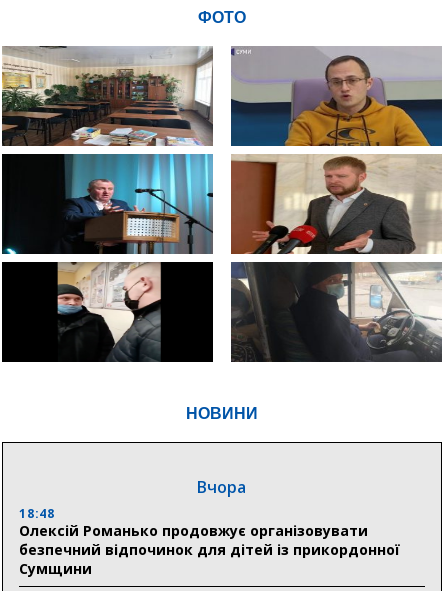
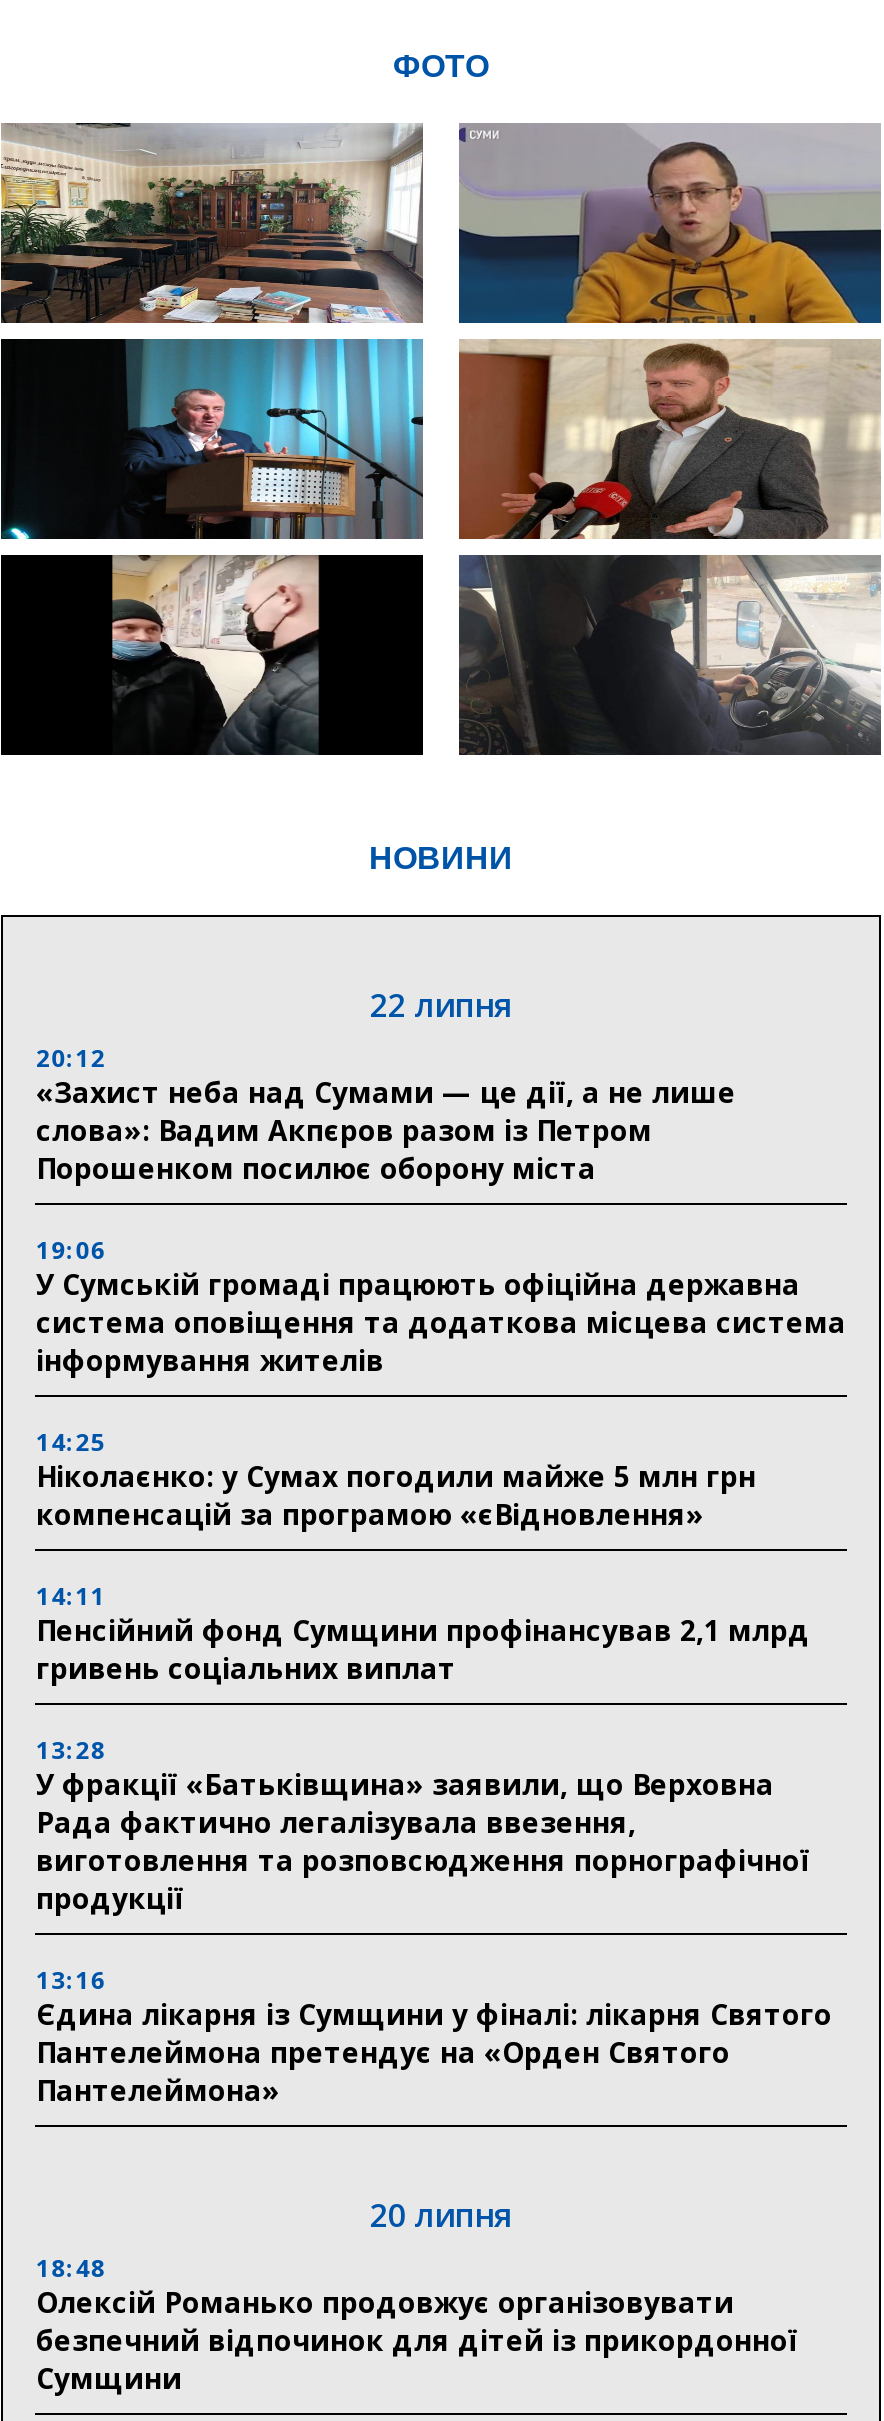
- Вчора
+ 22 липня
+ 20:12
+ «Захист неба над Сумами — це дії, а не лише
+ слова»: Вадим Акпєров разом із Петром
+ Порошенком посилює оборону міста
+ 19:06
+ У Сумській громаді працюють офіційна державна
+ система оповіщення та додаткова місцева система
+ інформування жителів
+ 14:25
+ Ніколаєнко: у Сумах погодили майже 5 млн грн
+ компенсацій за програмою «єВідновлення»
+ 14:11
+ Пенсійний фонд Сумщини профінансував 2,1 млрд
+ гривень соціальних виплат
+ 13:28
+ У фракції «Батьківщина» заявили, що Верховна
+ Рада фактично легалізувала ввезення,
+ виготовлення та розповсюдження порнографічної
+ продукції
+ 13:16
+ Єдина лікарня із Сумщини у фіналі: лікарня Святого
+ Пантелеймона претендує на «Орден Святого
+ Пантелеймона»
+ 20 липня
